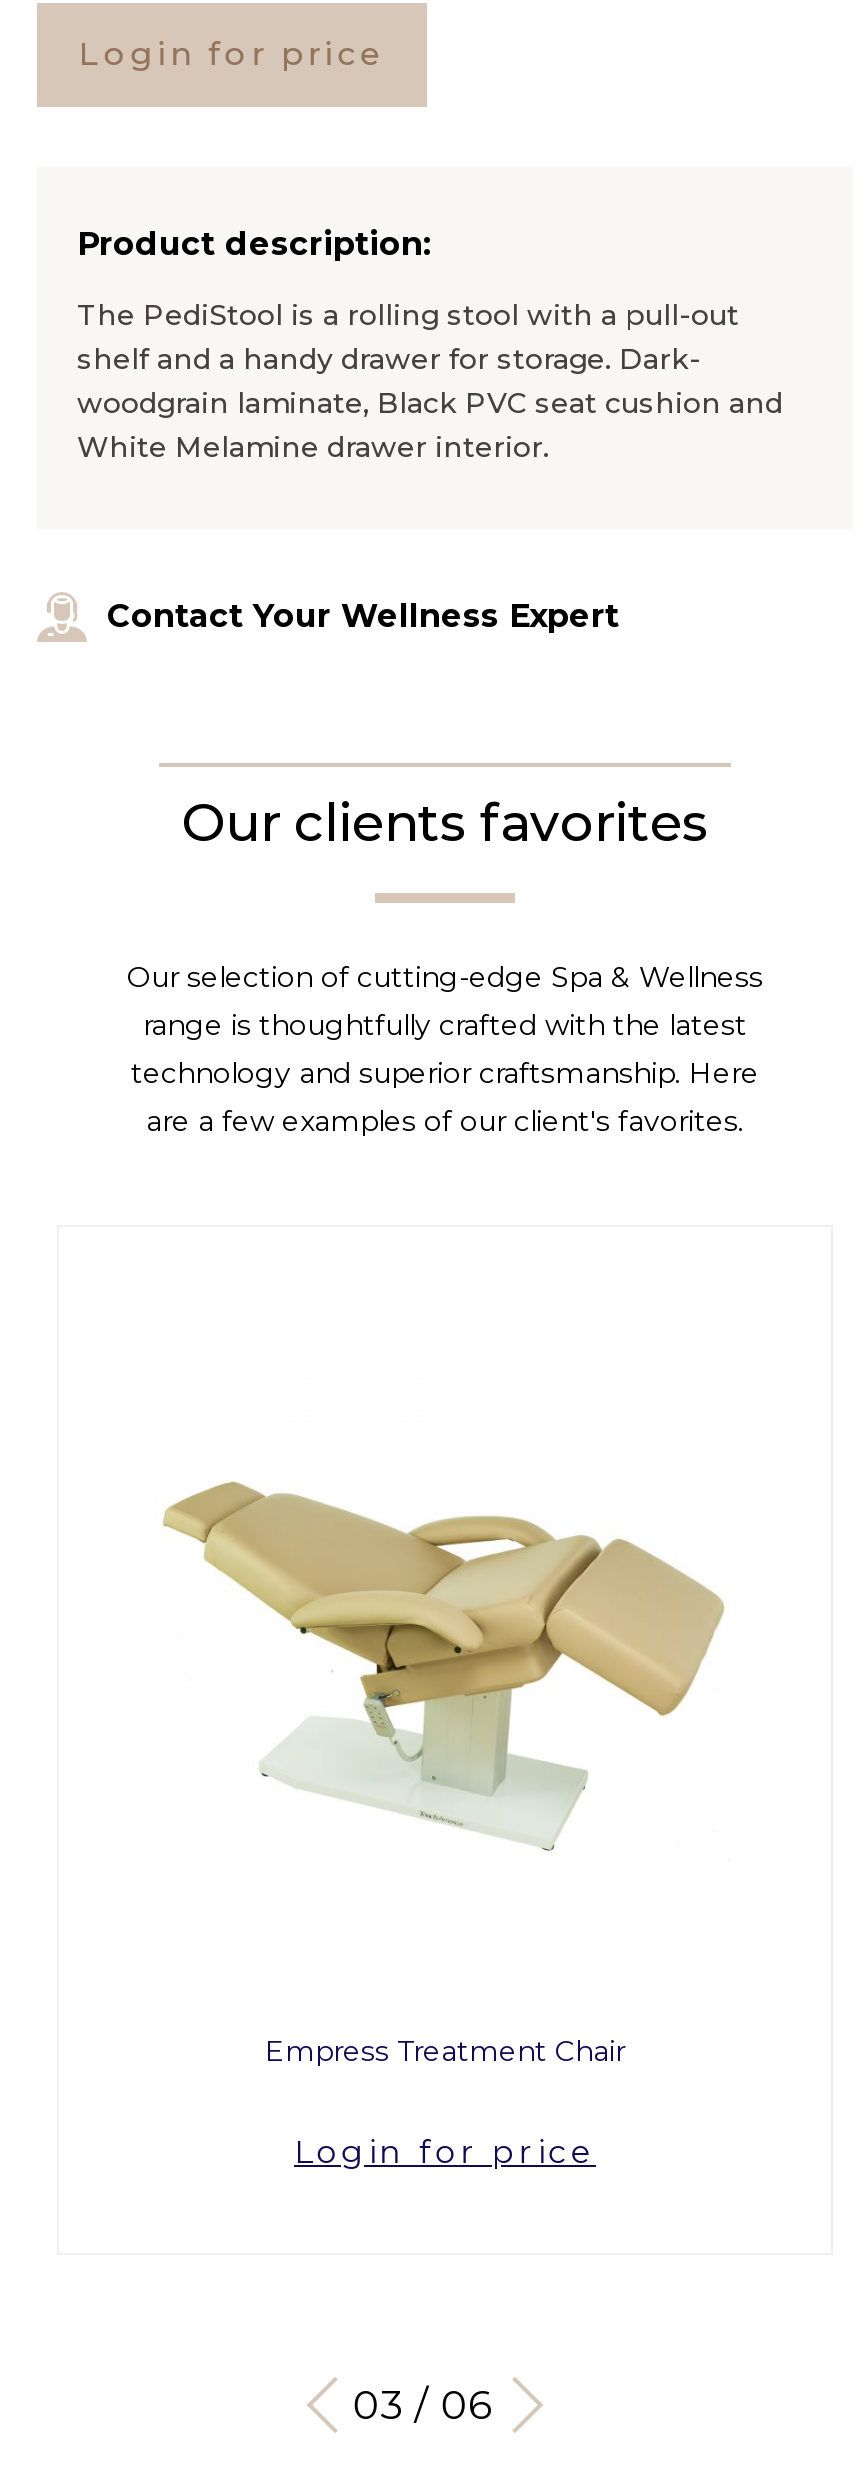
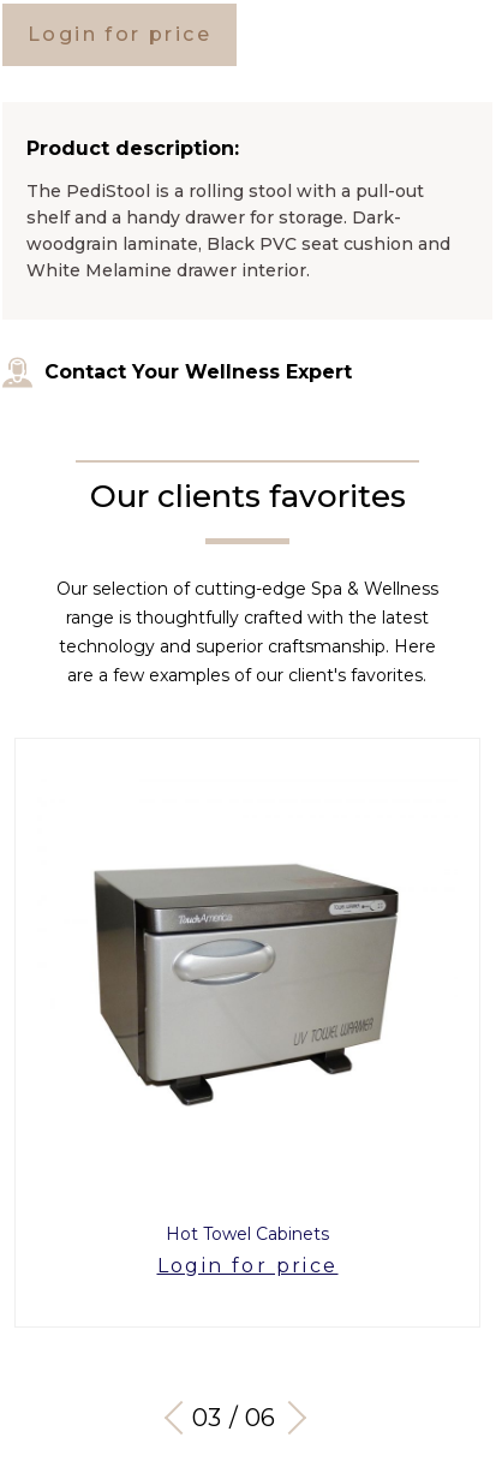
- [image]
+ [image]

- Empress Treatment Chair
+ Hot Towel Cabinets
